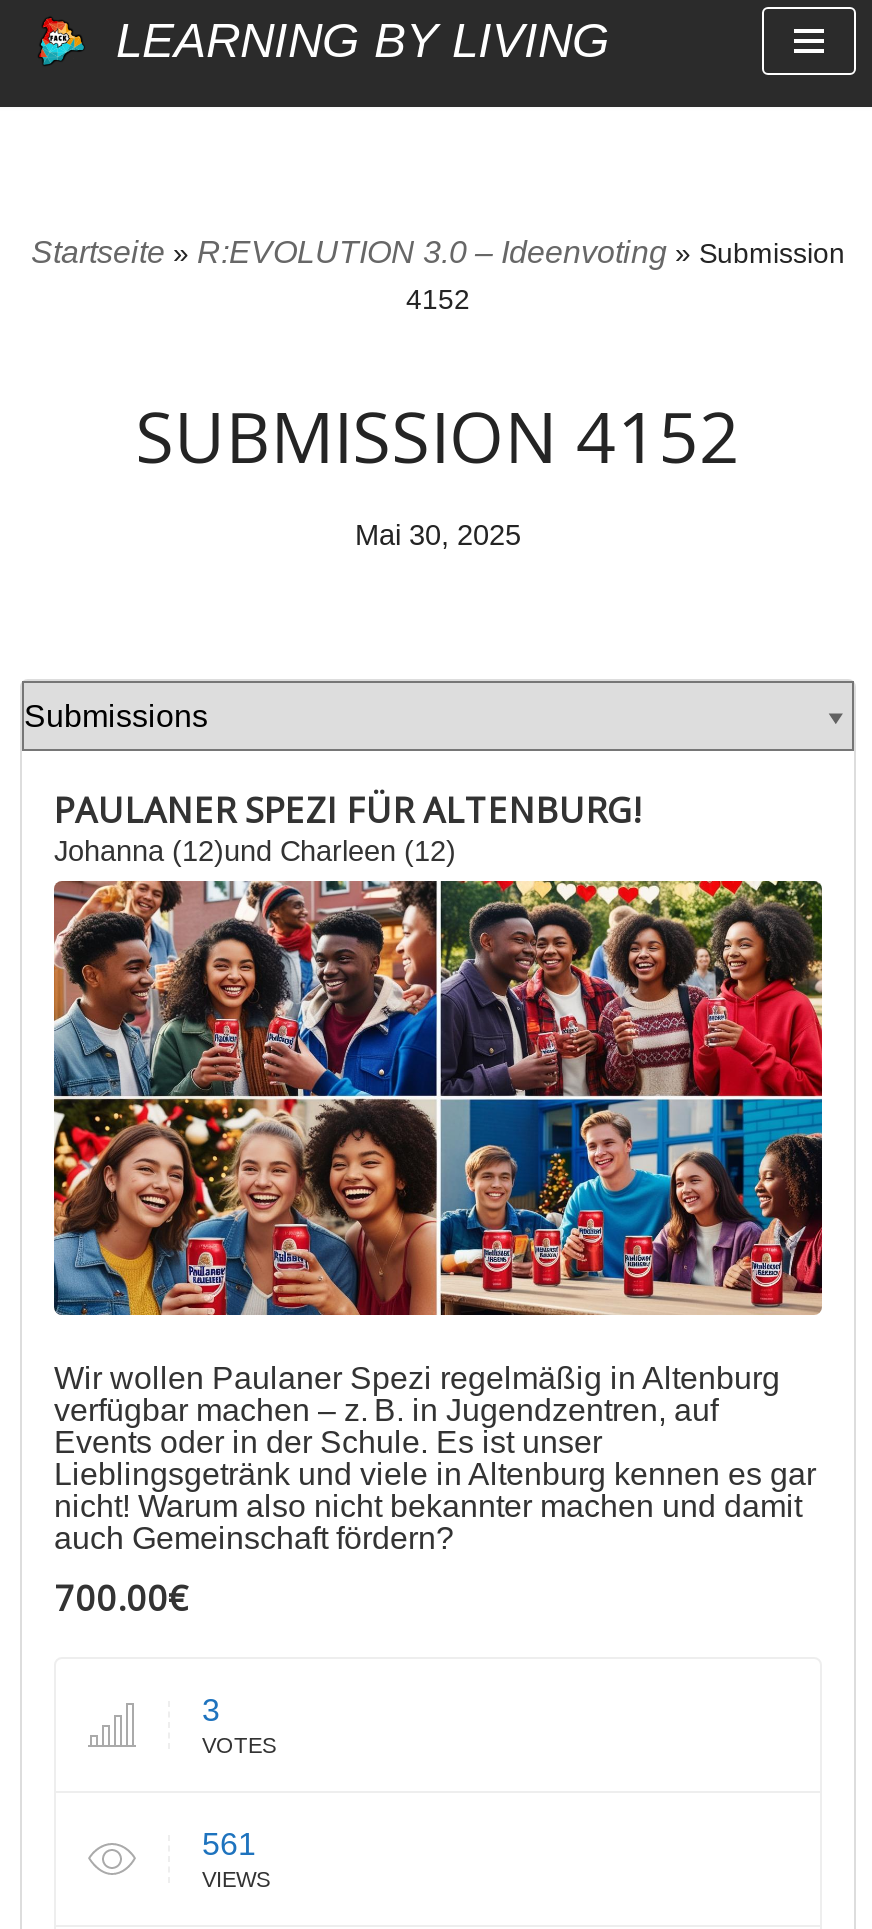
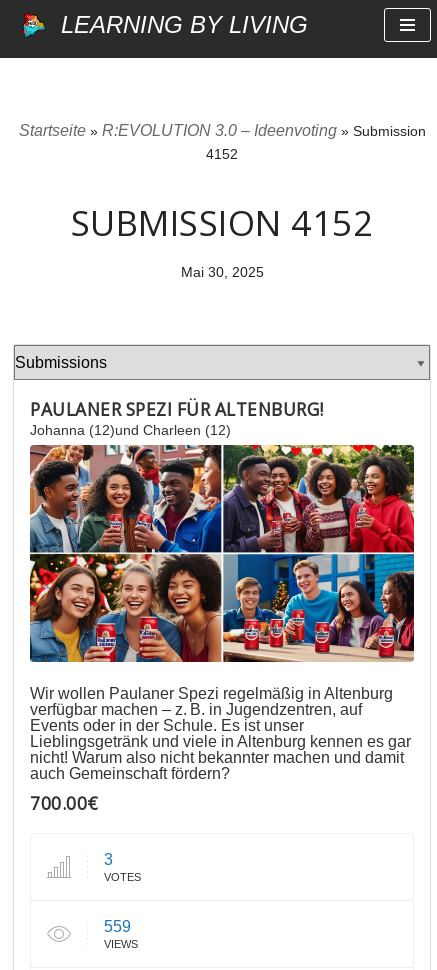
- 561
+ 559
